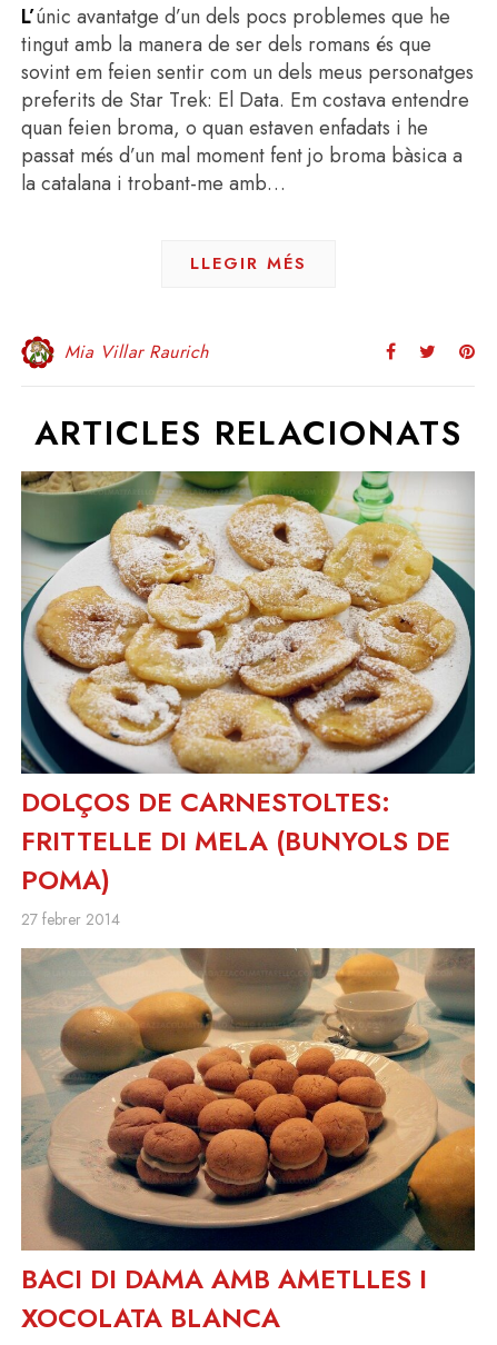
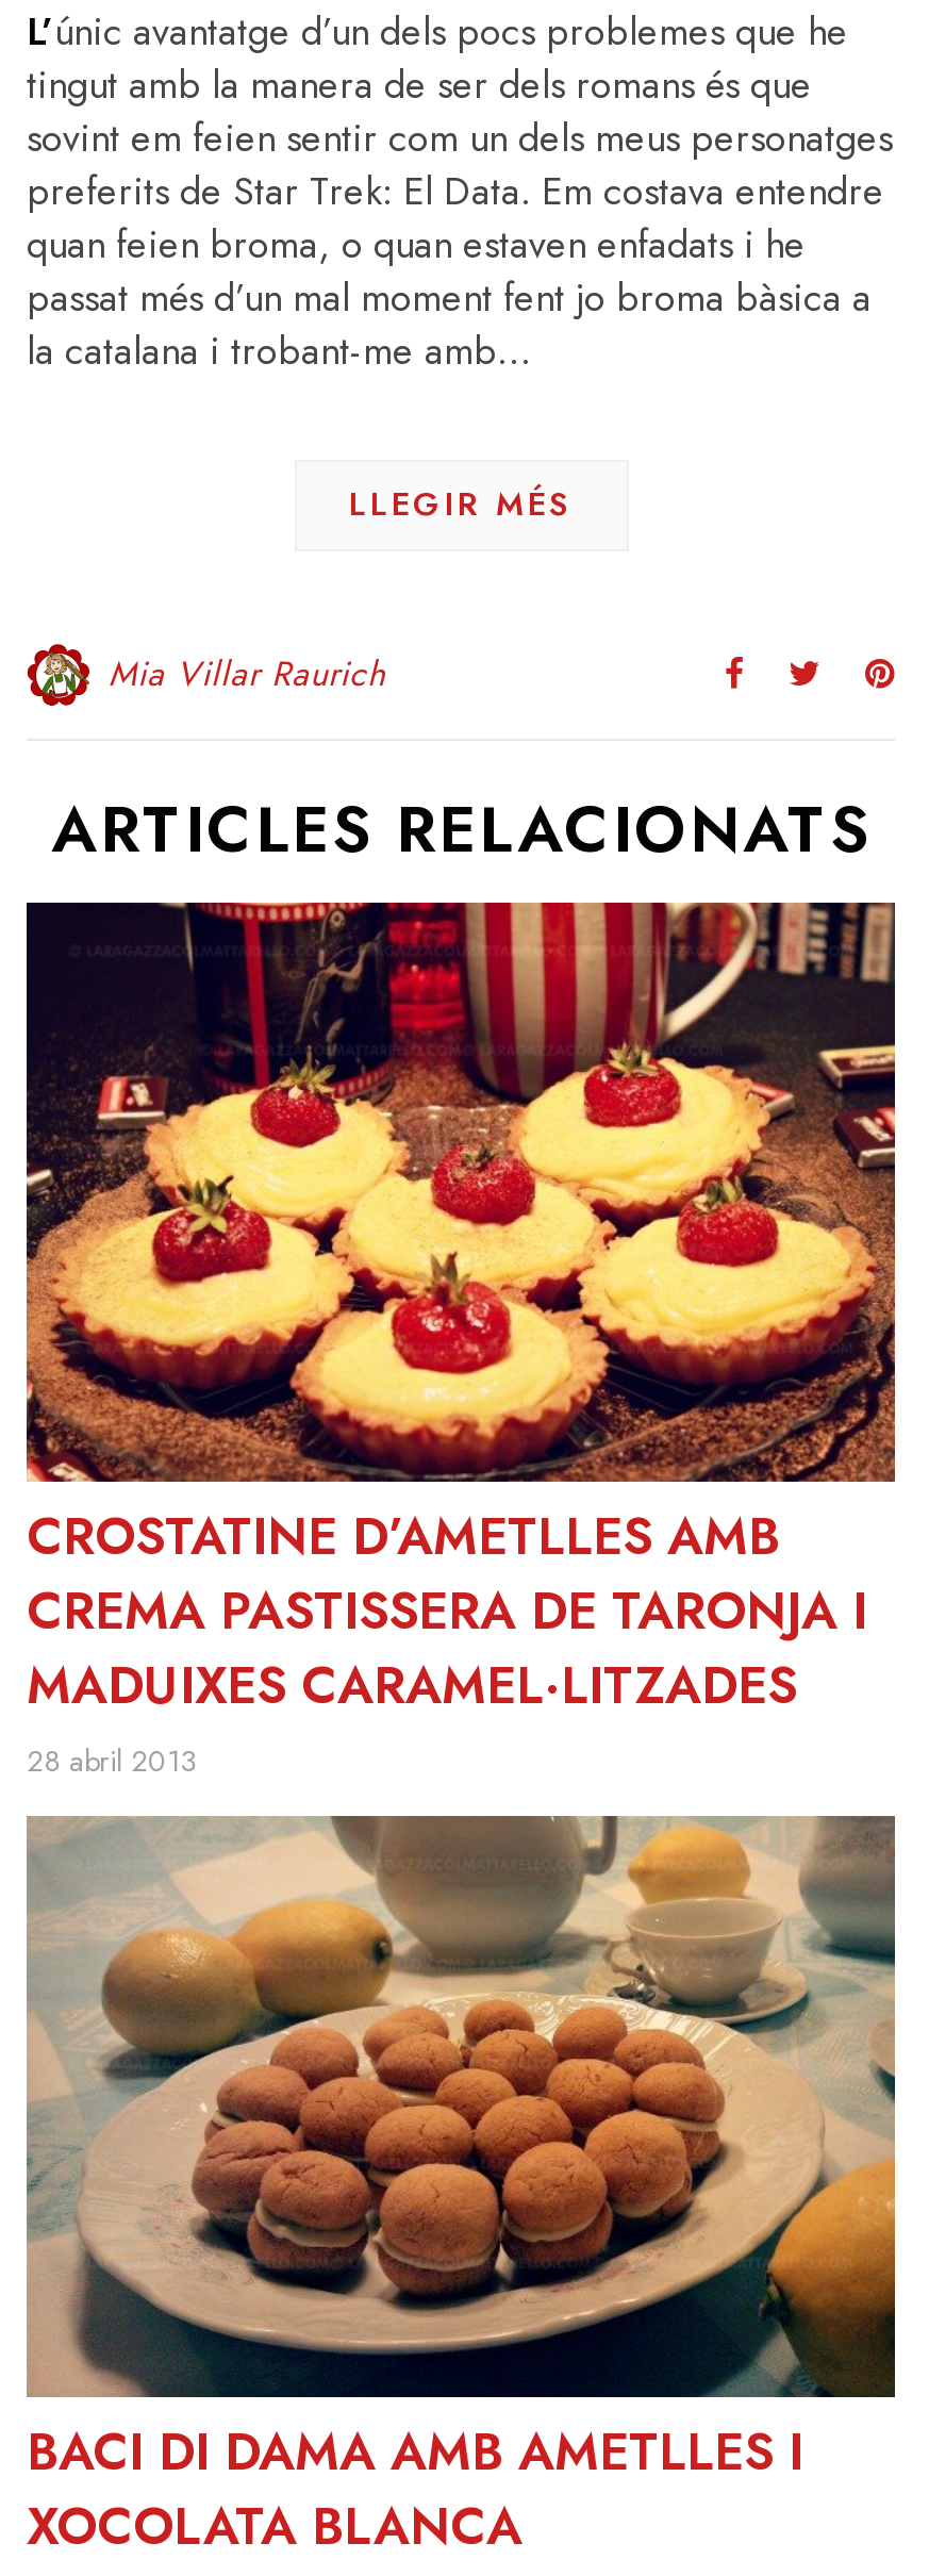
- [image]
- DOLÇOS DE CARNESTOLTES:
- FRITTELLE DI MELA (BUNYOLS DE
- POMA)
- 27 febrer 2014
+ [image]
+ CROSTATINE D’AMETLLES AMB
+ CREMA PASTISSERA DE TARONJA I
+ MADUIXES CARAMEL·LITZADES
+ 28 abril 2013
